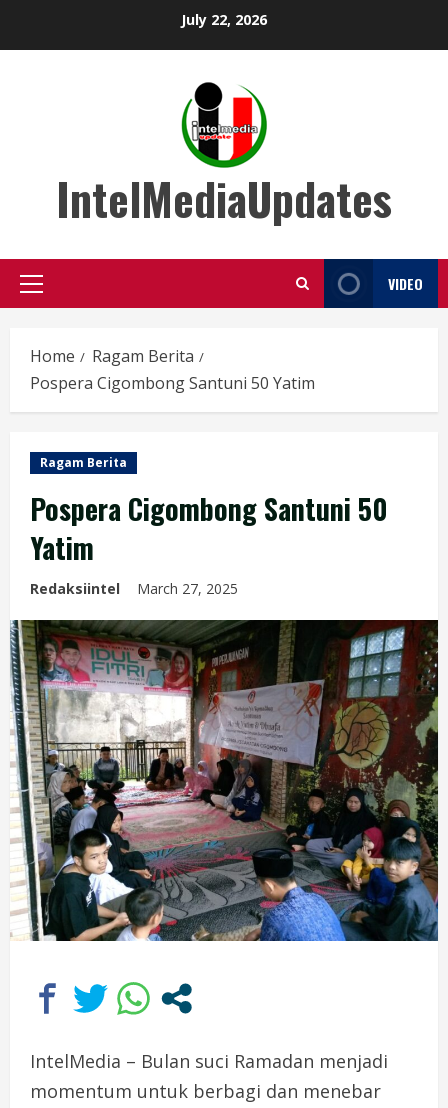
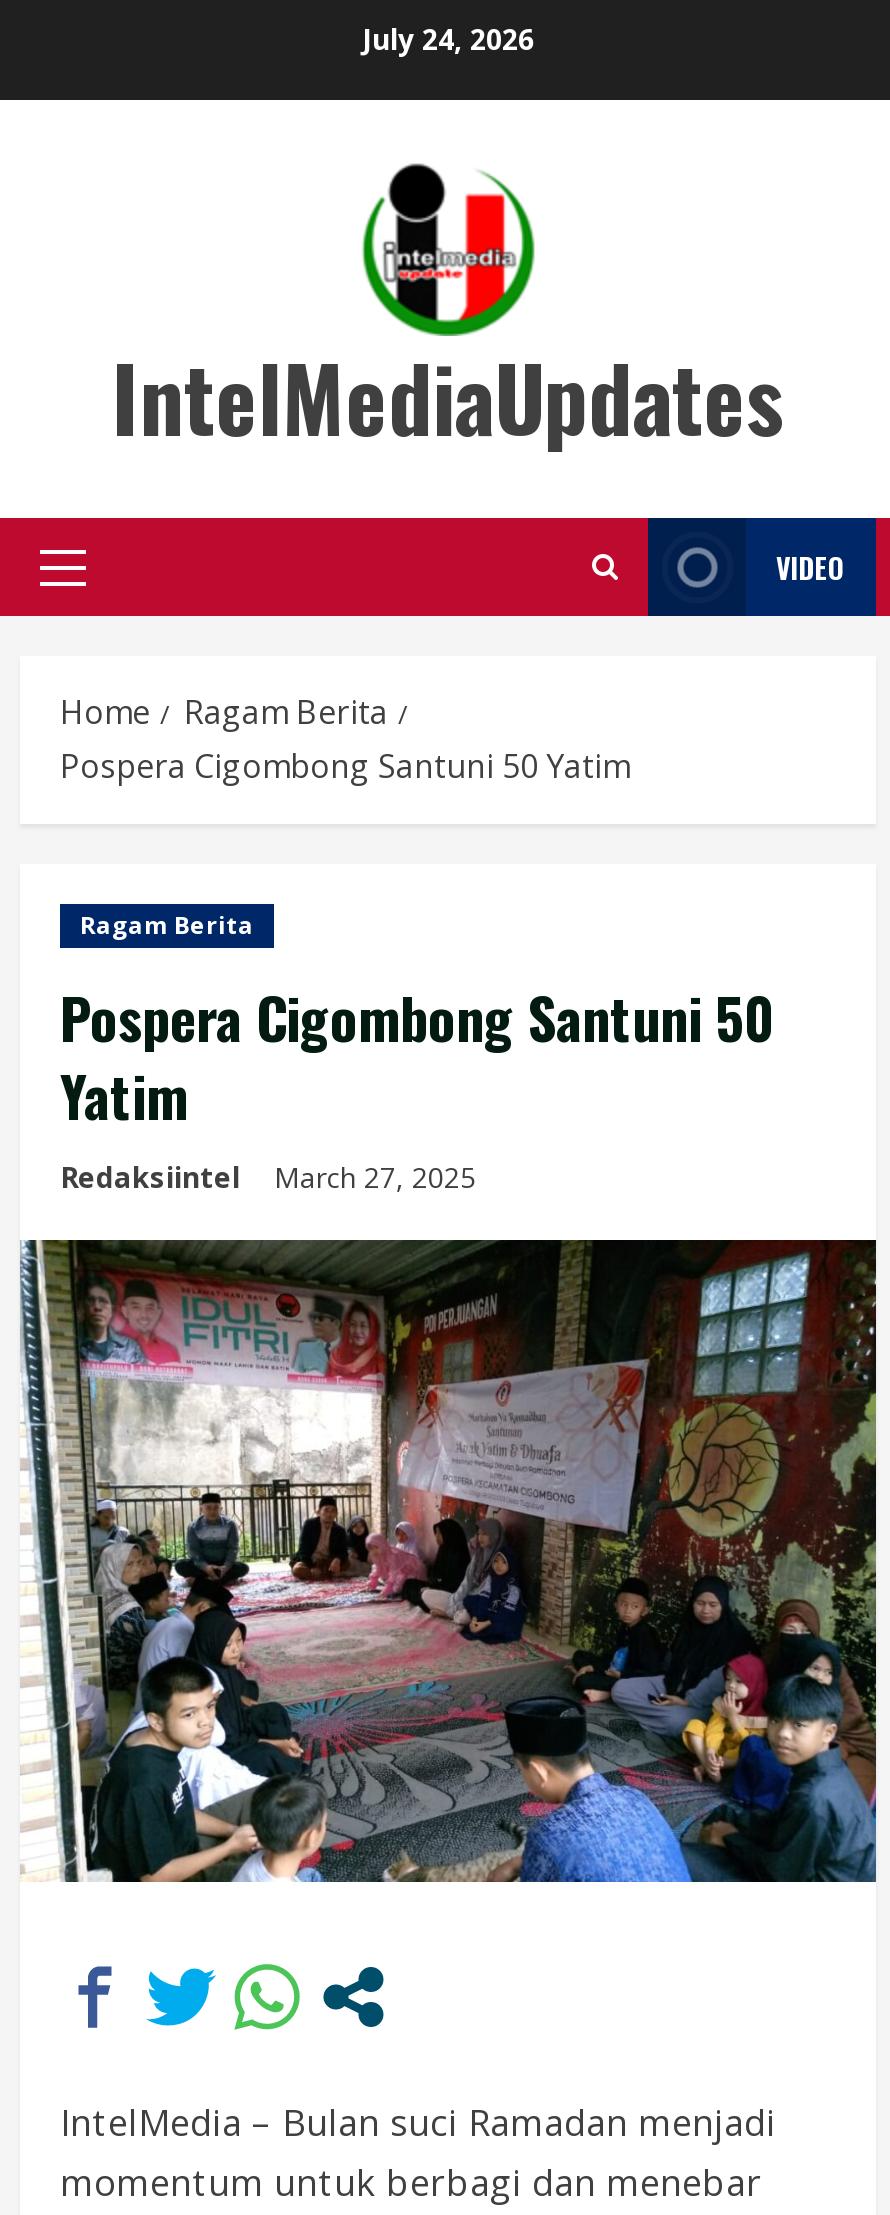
- July 22, 2026
+ July 24, 2026
